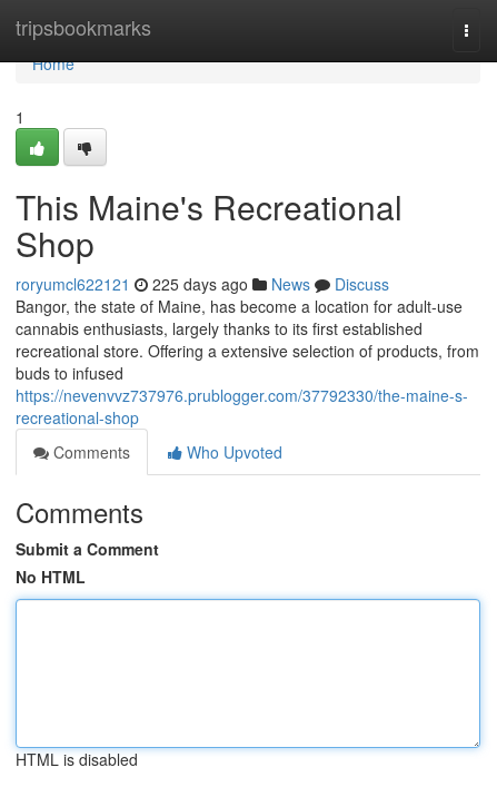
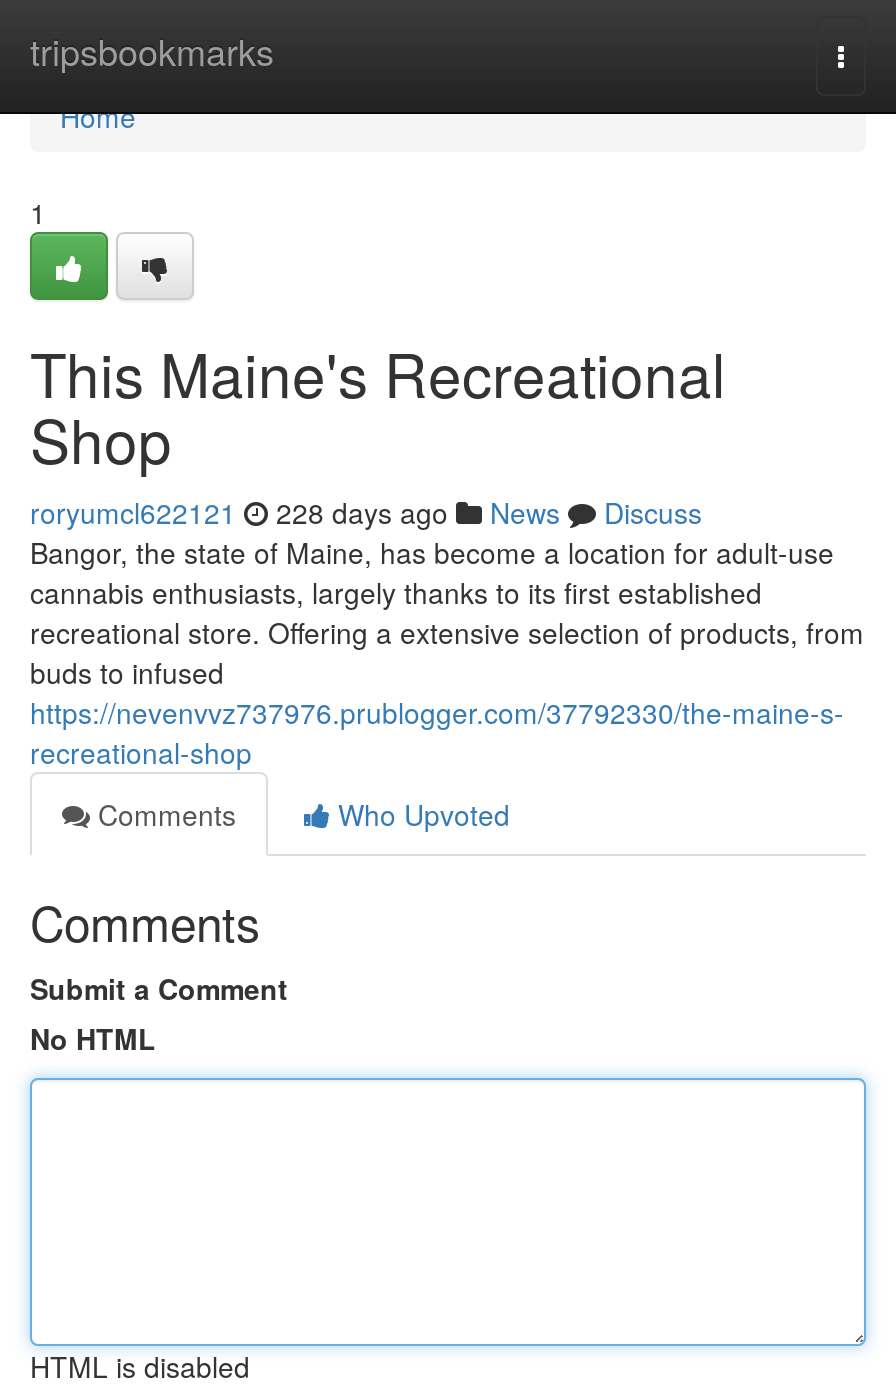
- roryumcl622121 225 days ago News Discuss
+ roryumcl622121 228 days ago News Discuss
